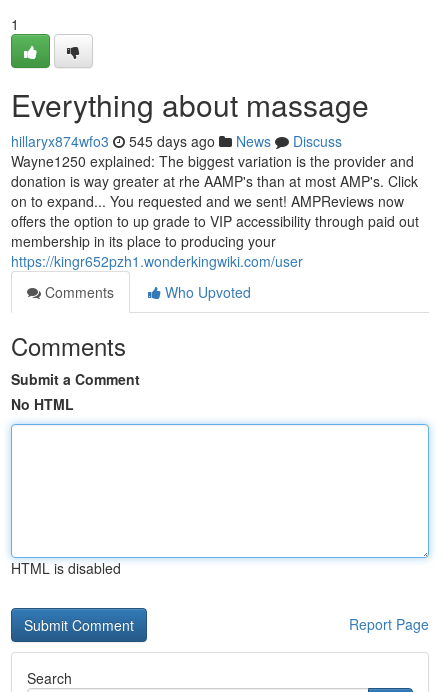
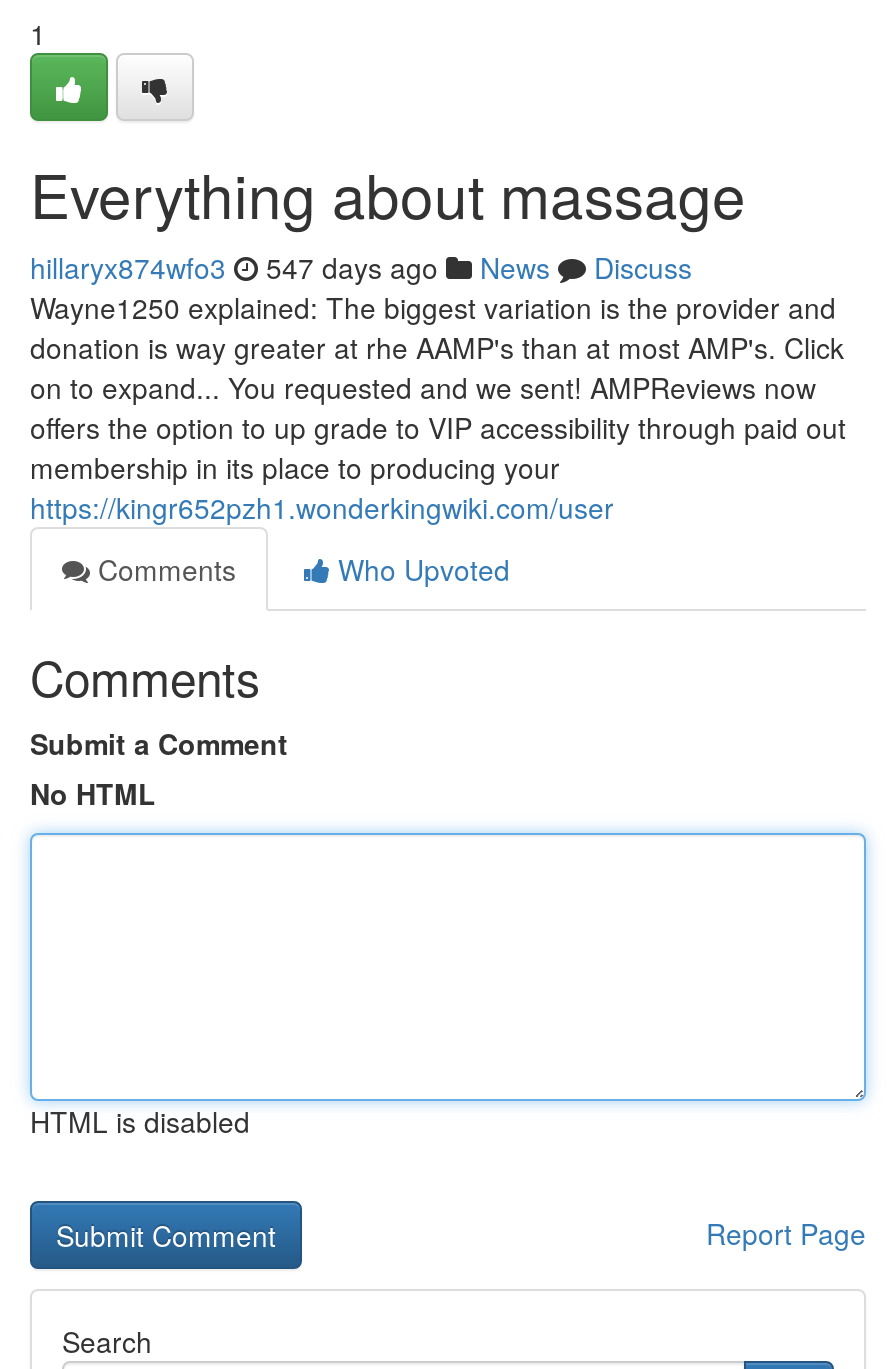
- hillaryx874wfo3 545 days ago News Discuss
+ hillaryx874wfo3 547 days ago News Discuss
